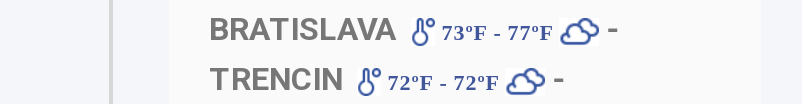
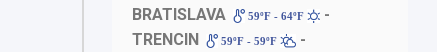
- 73ºF - 77ºF
+ 59ºF - 64ºF

- 72ºF - 72ºF
+ 59ºF - 59ºF
